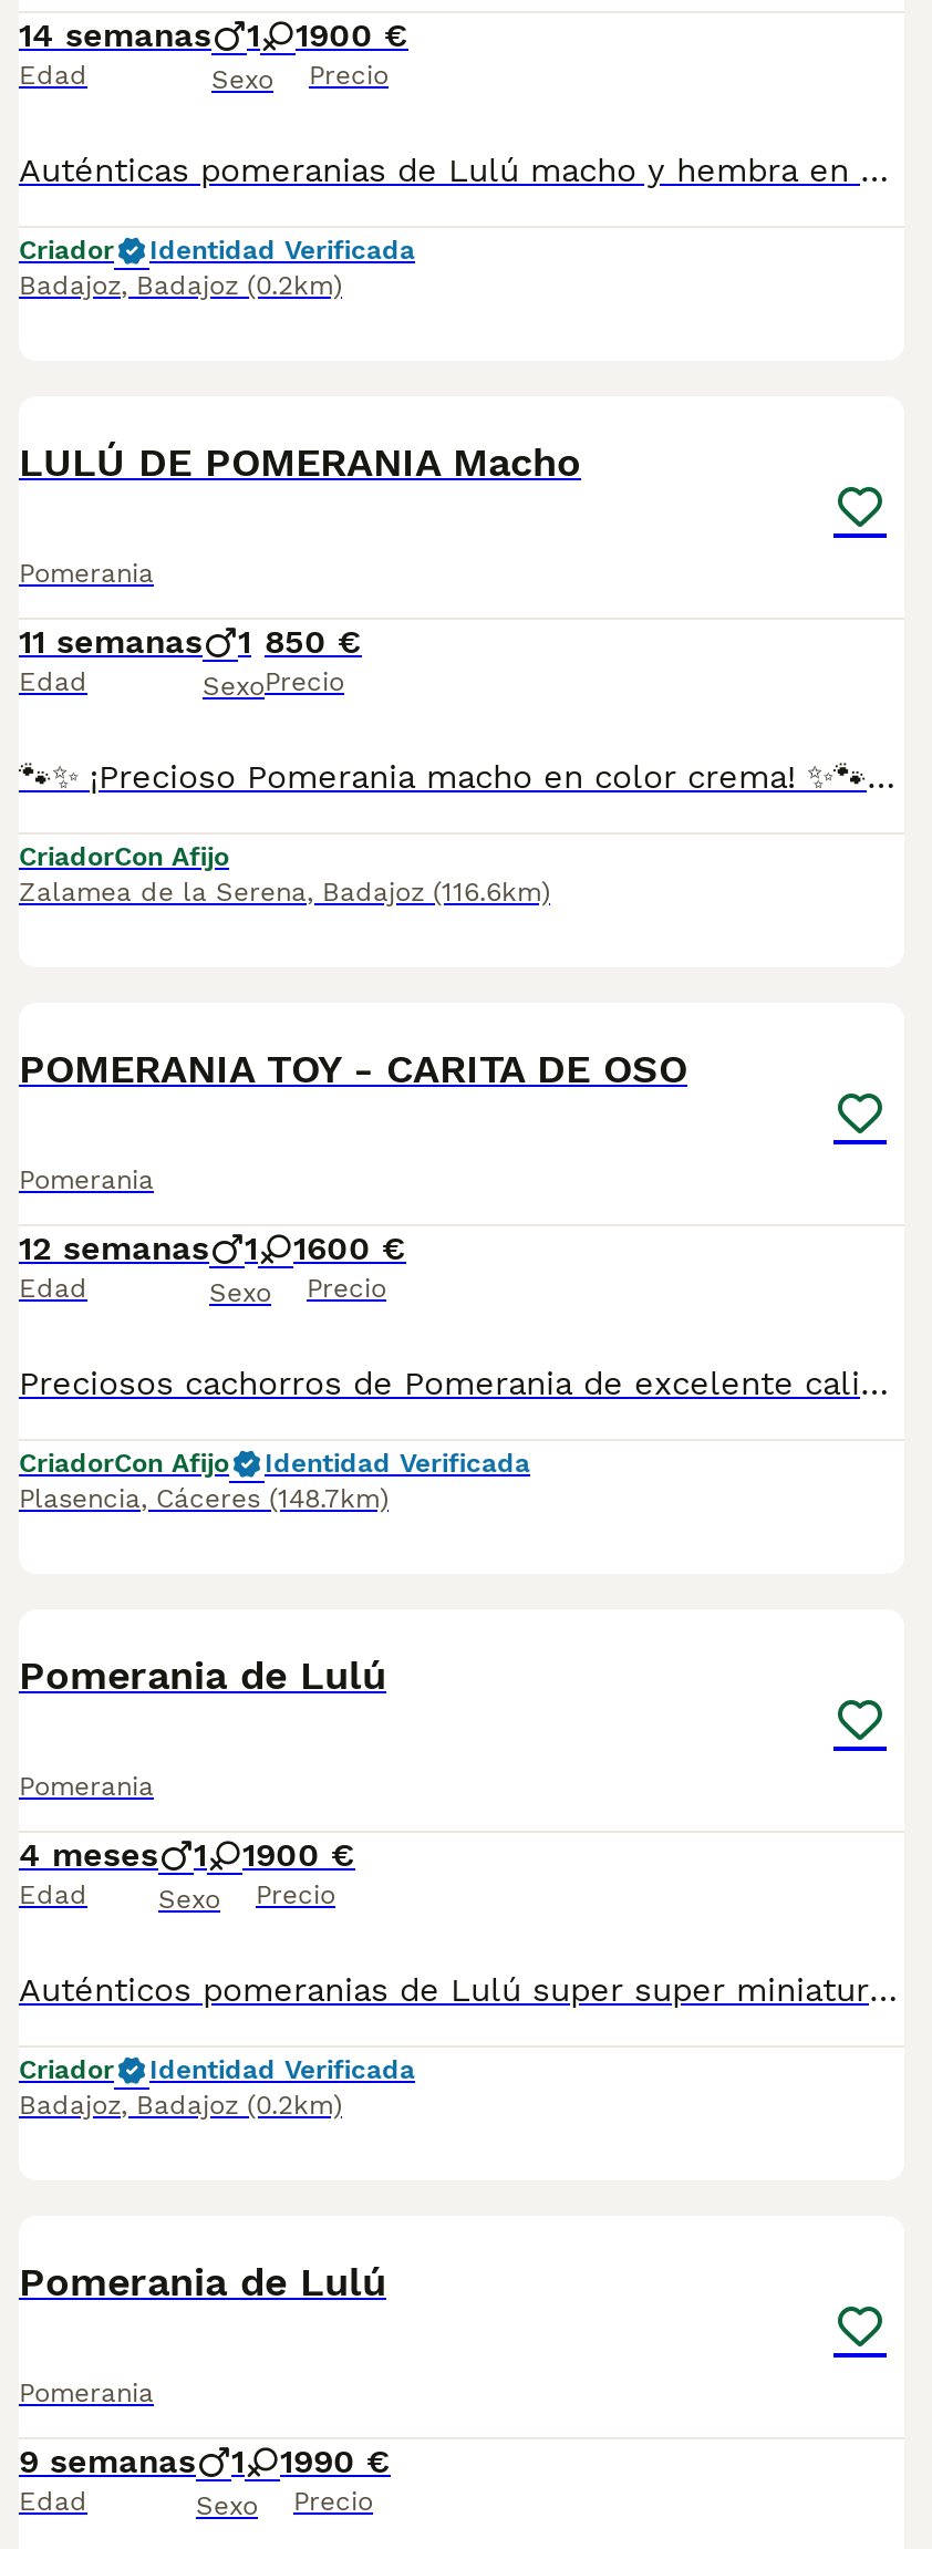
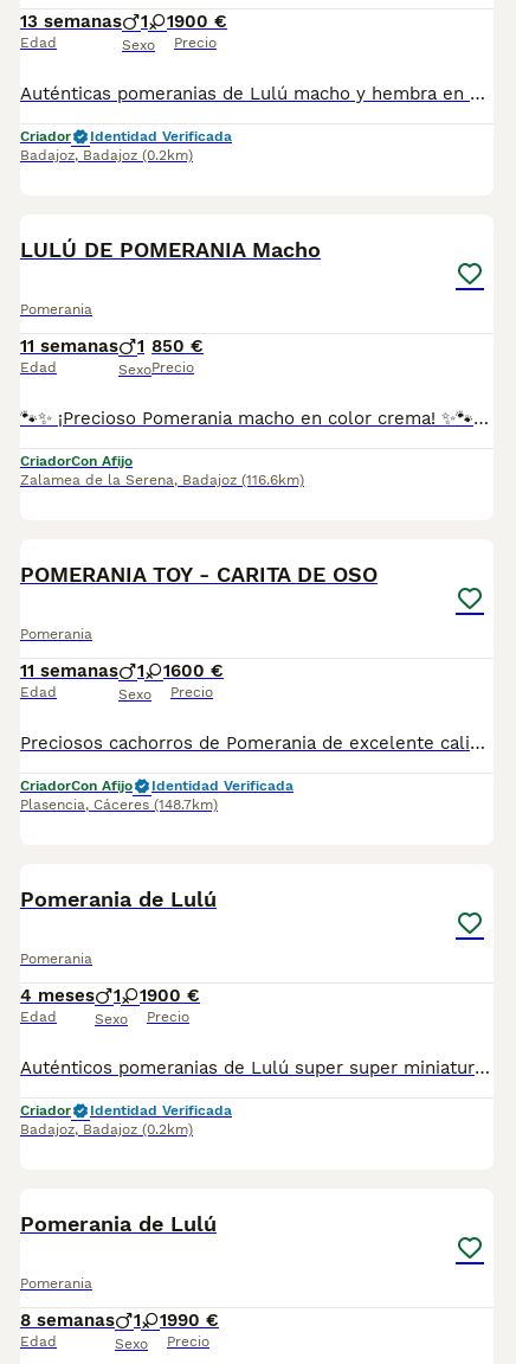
- 14 semanas 1 1 900 €
+ 13 semanas 1 1 900 €

- 12 semanas 1 1 600 €
+ 11 semanas 1 1 600 €

- 9 semanas 1 1 990 €
+ 8 semanas 1 1 990 €
